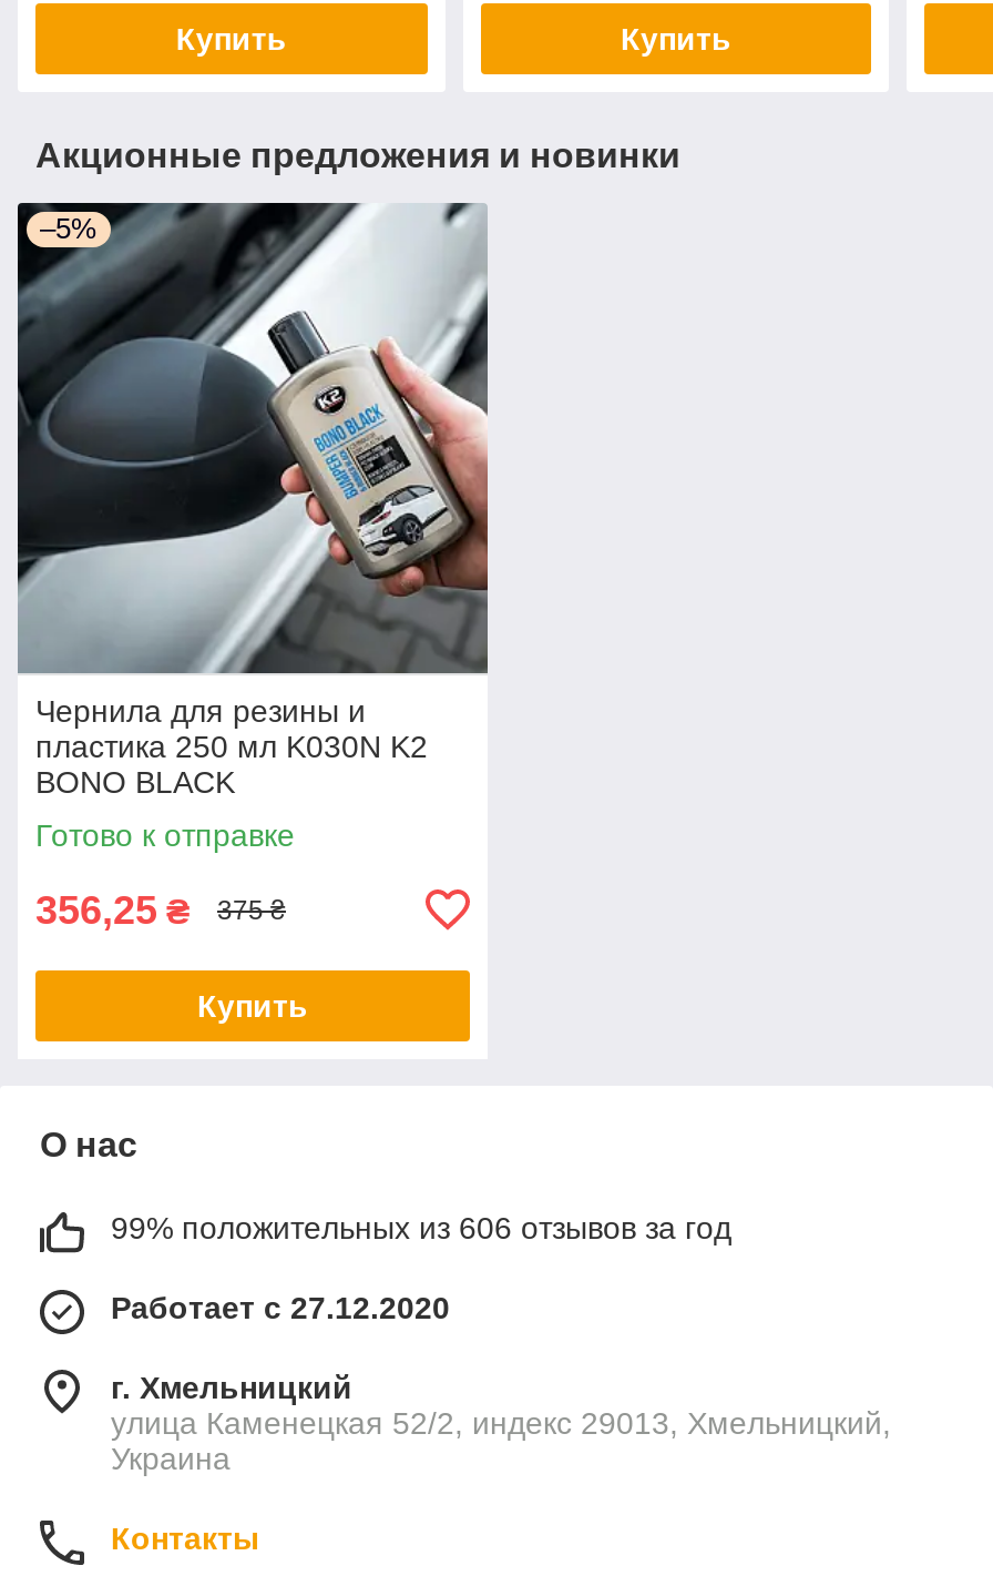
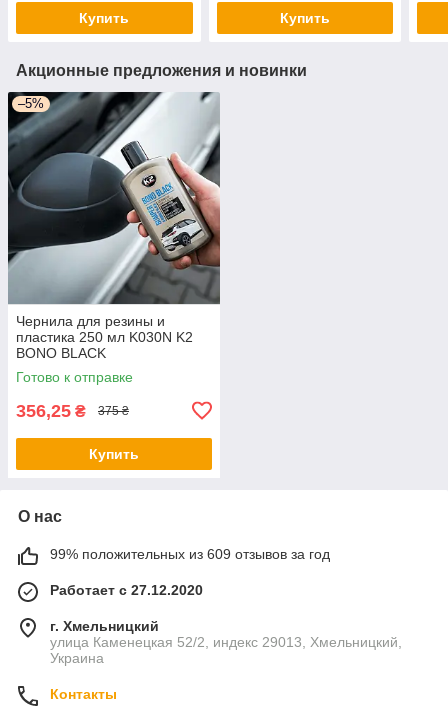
- 99% положительных из 606 отзывов за год
+ 99% положительных из 609 отзывов за год
